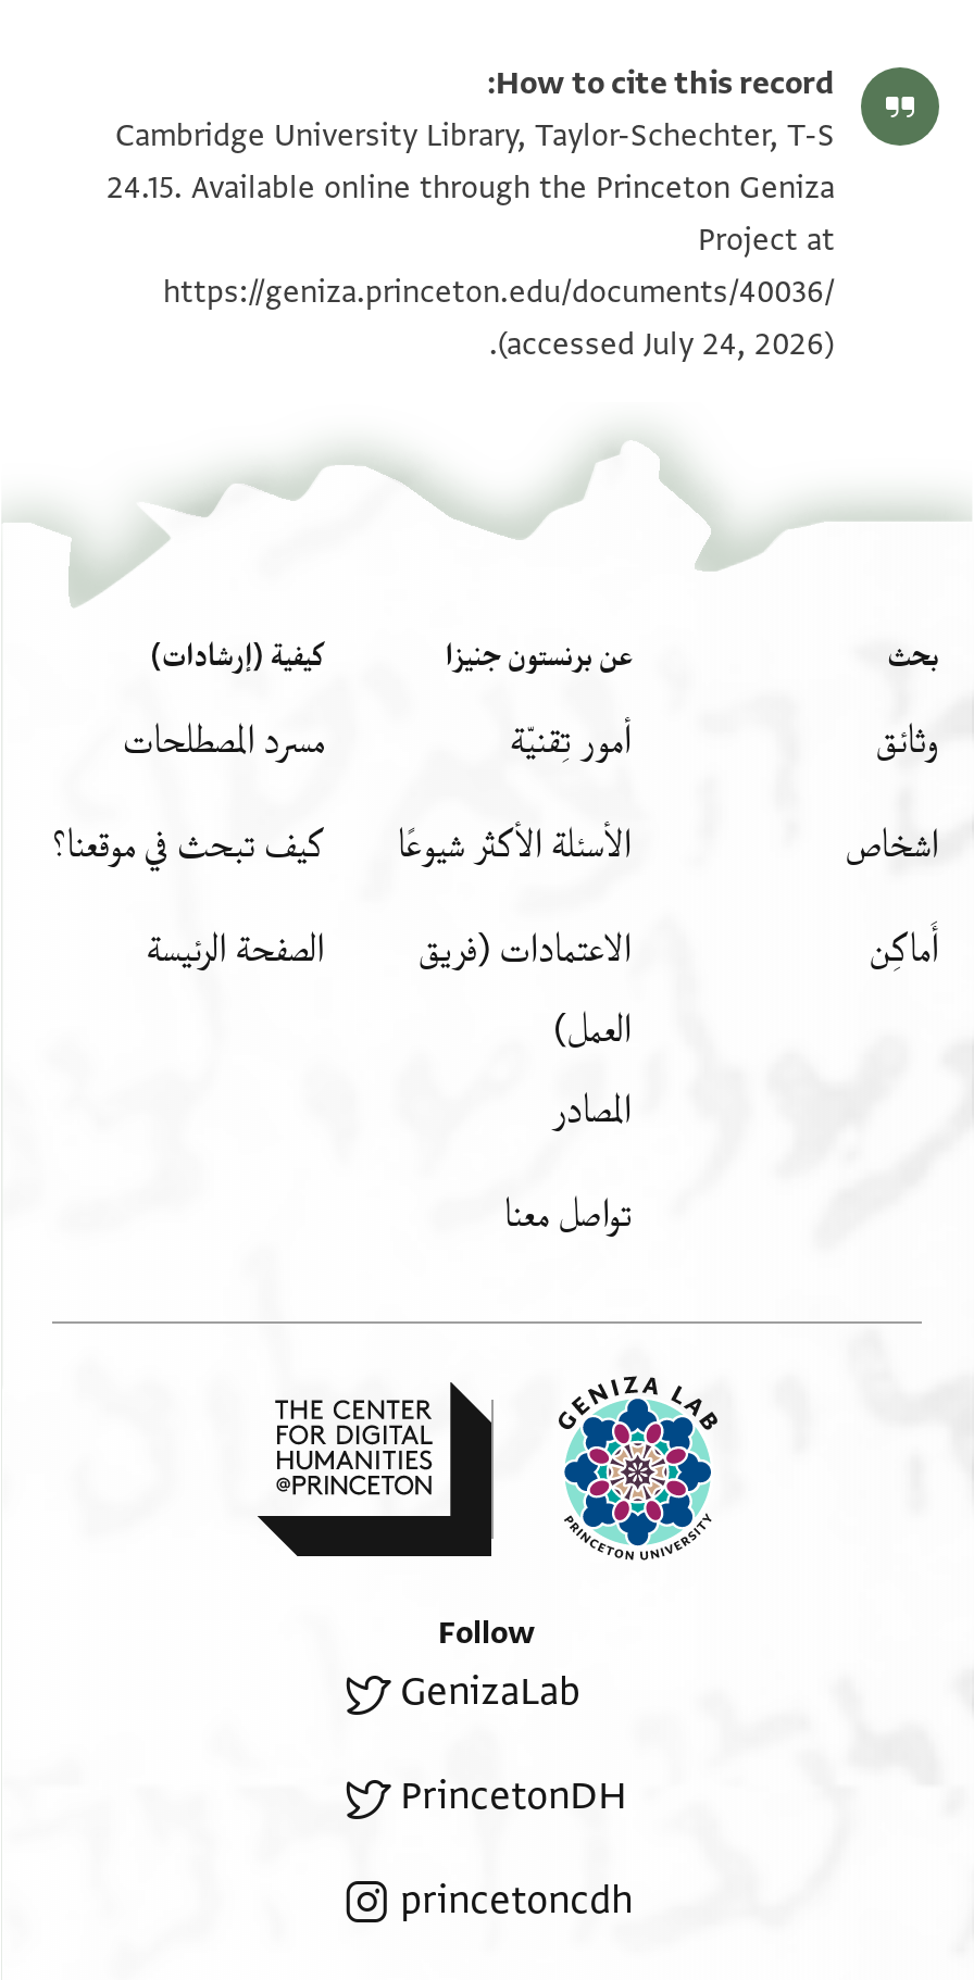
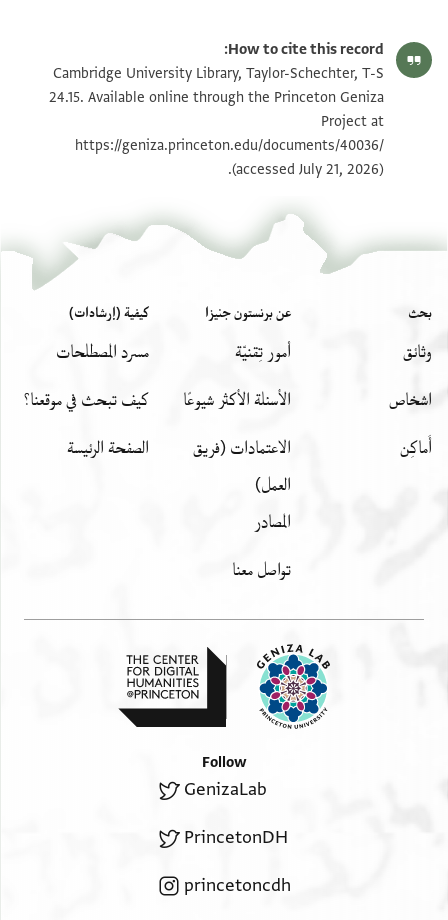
- (accessed July 24, 2026).
+ (accessed July 21, 2026).
